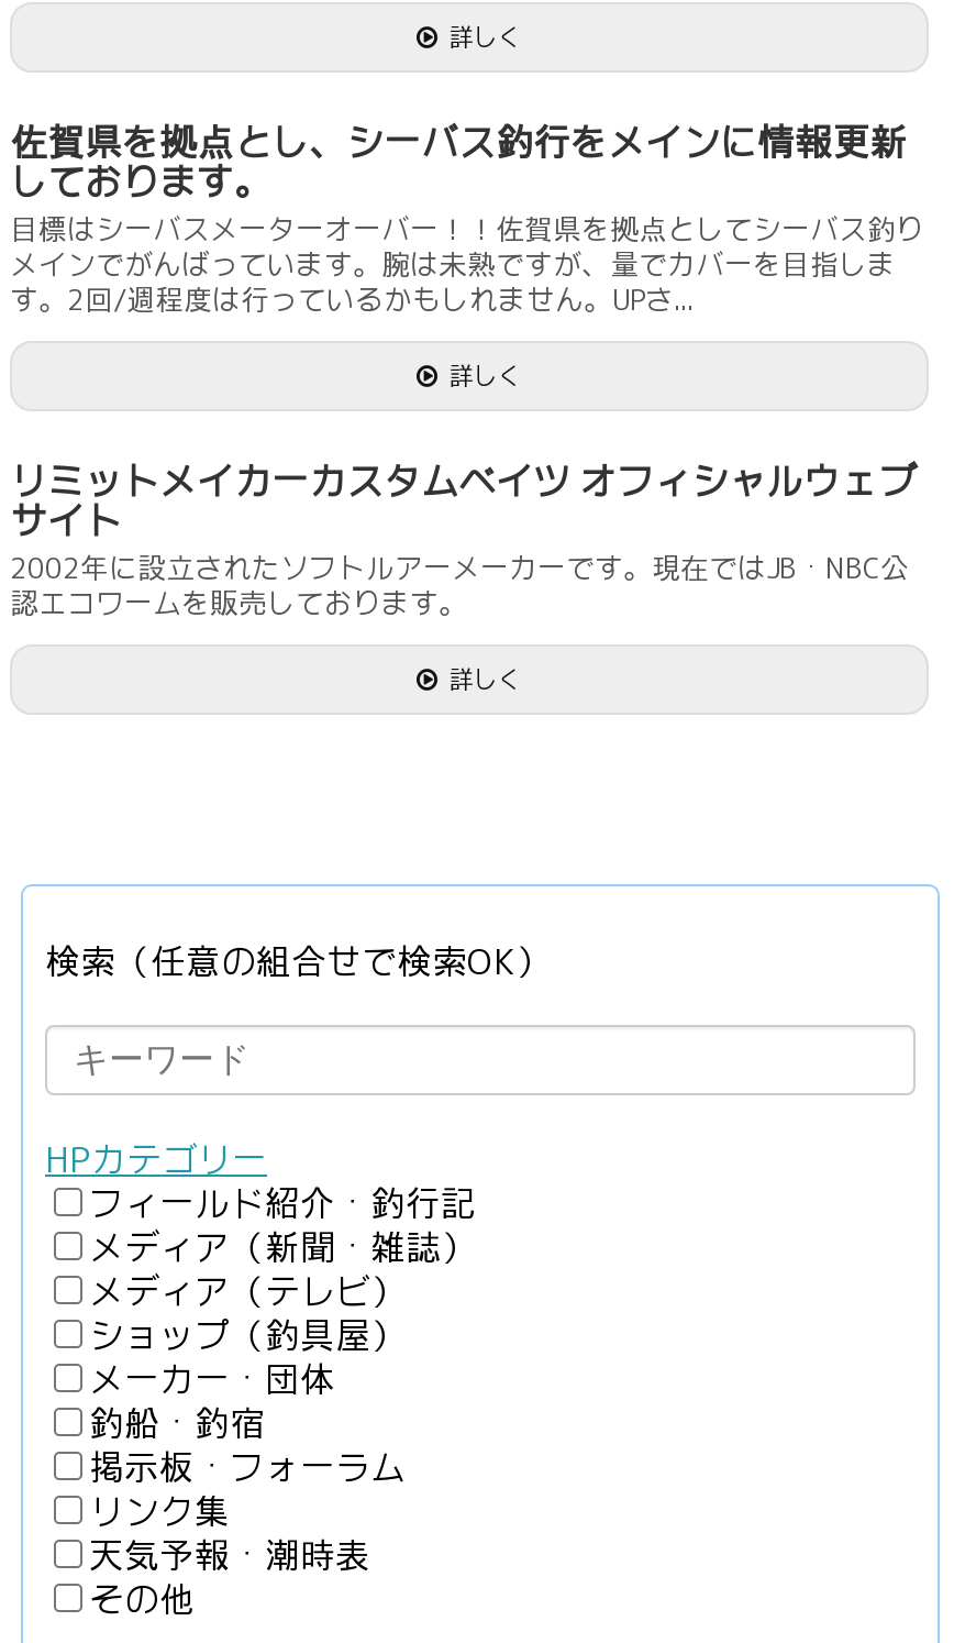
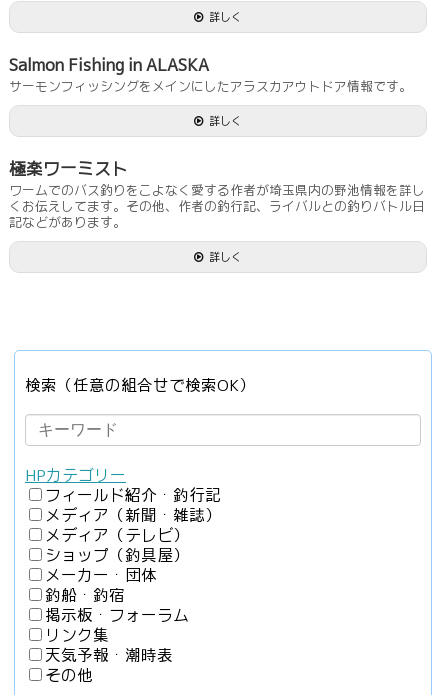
- 佐賀県を拠点とし、シーバス釣行をメインに情報更新
- しております。
- 目標はシーバスメーターオーバー！！佐賀県を拠点としてシーバス釣り
- メインでがんばっています。腕は未熟ですが、量でカバーを目指しま
- す。2回/週程度は行っているかもしれません。UPさ...
+ Salmon Fishing in ALASKA
+ サーモンフィッシングをメインにしたアラスカアウトドア情報です。

- リミットメイカーカスタムベイツ オフィシャルウェブ
- サイト
- 2002年に設立されたソフトルアーメーカーです。現在ではJB・NBC公
- 認エコワームを販売しております。
+ 極楽ワーミスト
+ ワームでのバス釣りをこよなく愛する作者が埼玉県内の野池情報を詳し
+ くお伝えしてます。その他、作者の釣行記、ライバルとの釣りバトル日
+ 記などがあります。
